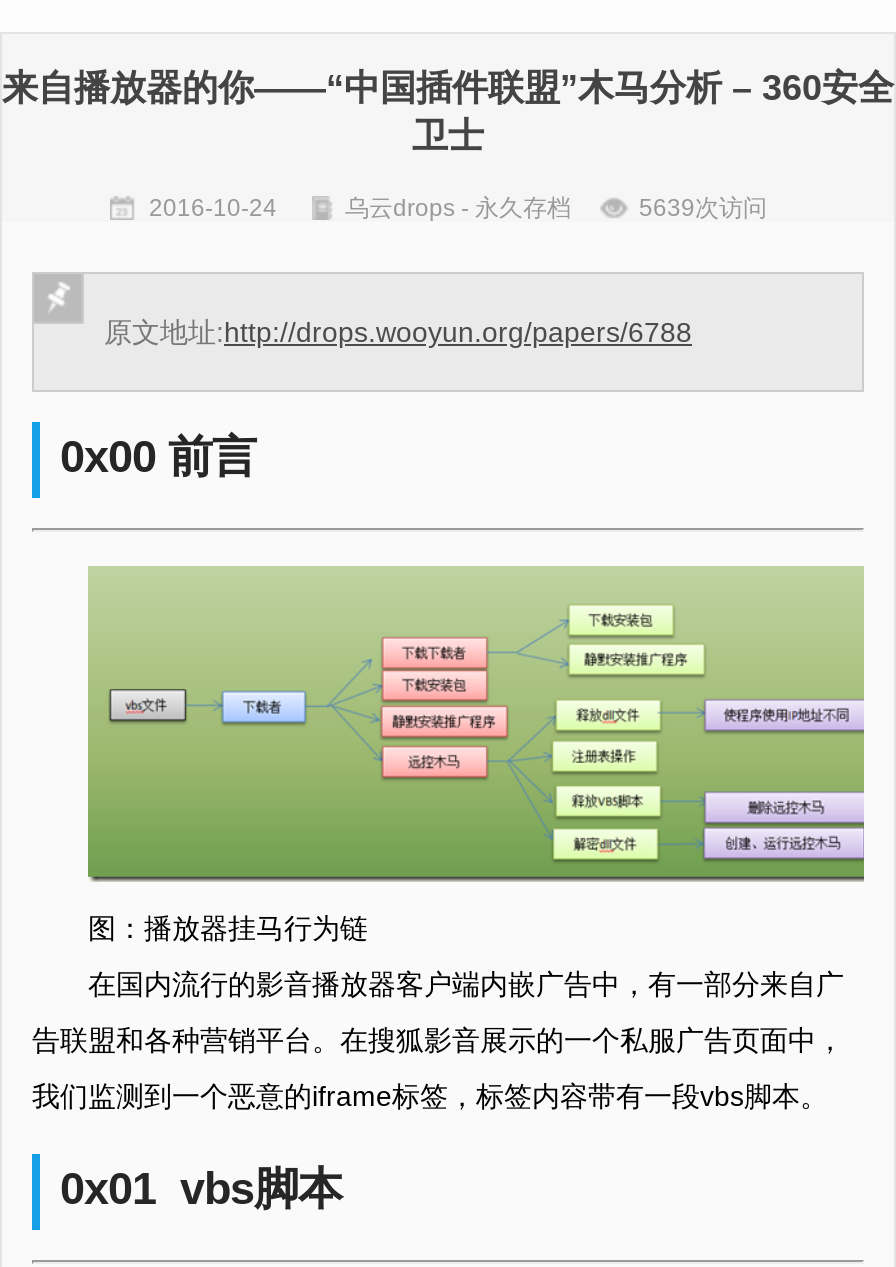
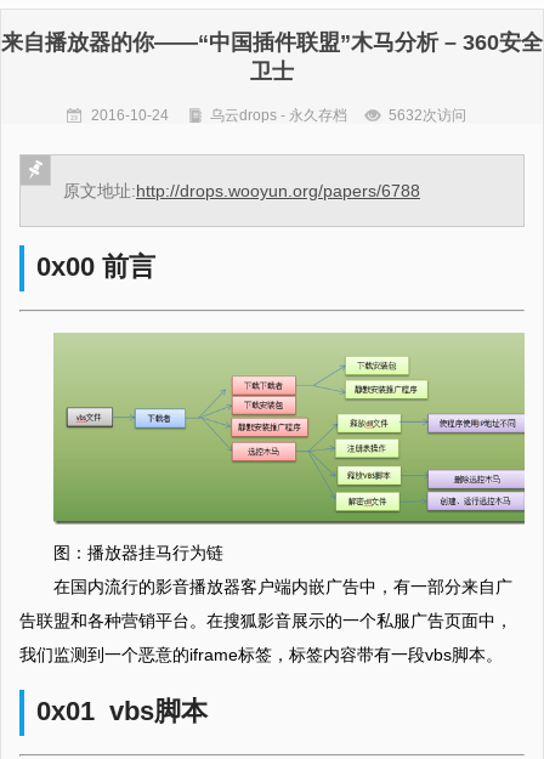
- 5639次访问
+ 5632次访问
